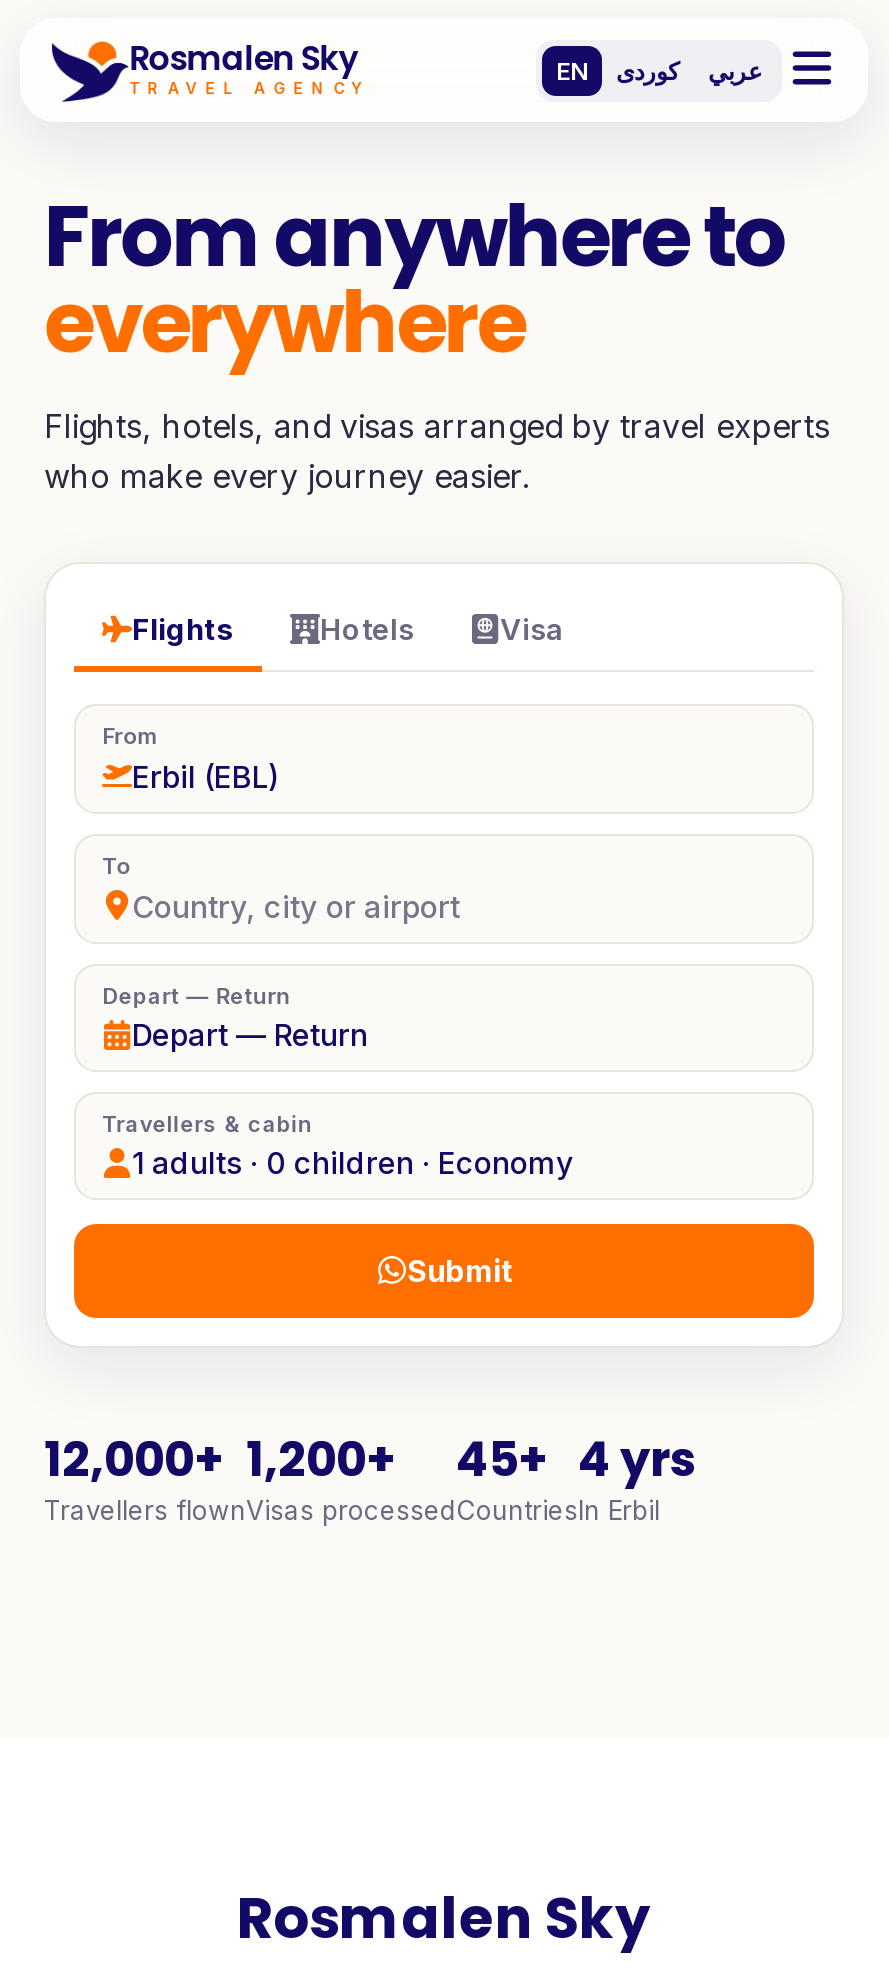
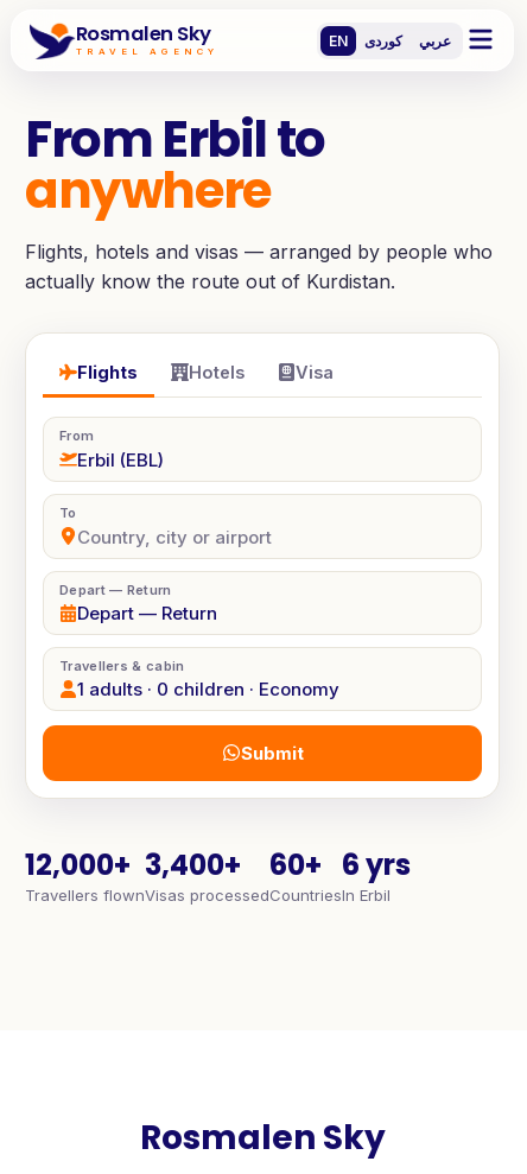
- From anywhere to
- everywhere
- Flights, hotels, and visas arranged by travel experts
- who make every journey easier.
+ From Erbil to
+ anywhere
+ Flights, hotels and visas — arranged by people who
+ actually know the route out of Kurdistan.

- 1,200+
+ 3,400+

- 45+
+ 60+

- 4 yrs
+ 6 yrs
